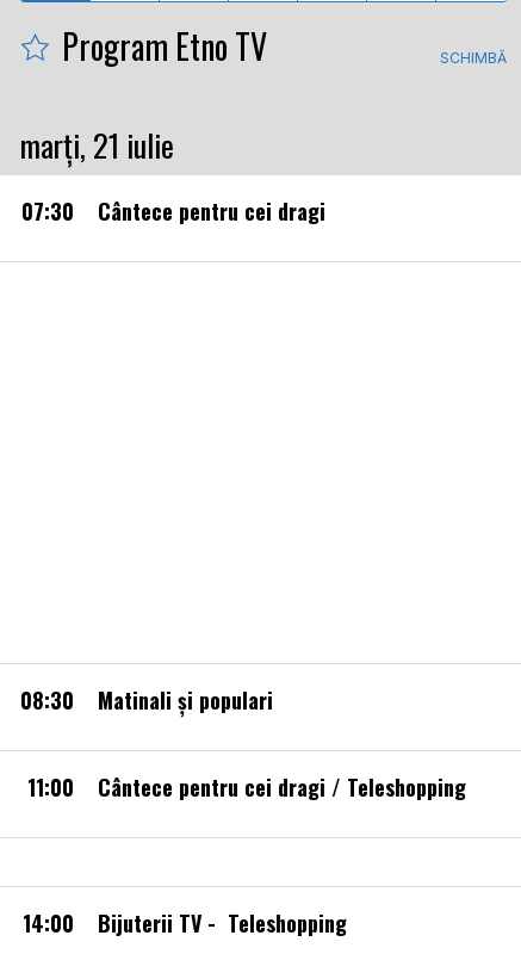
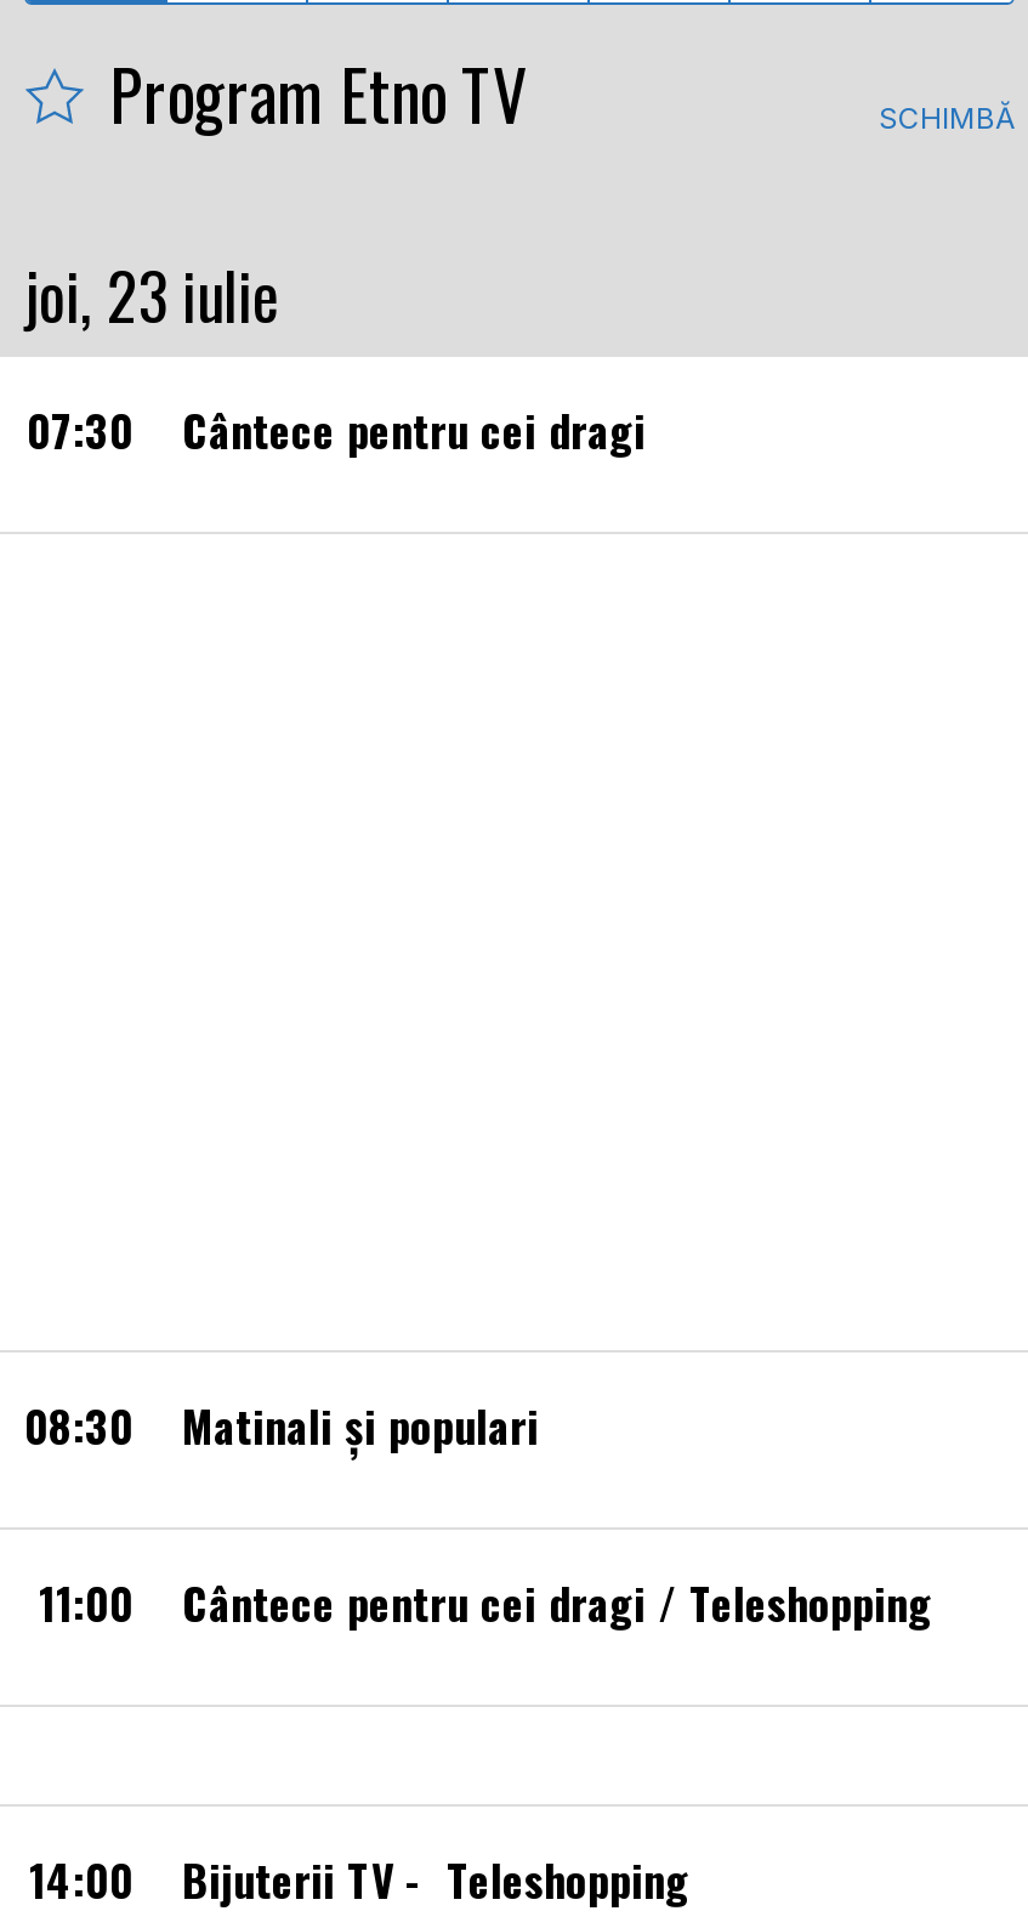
- marţi, 21 iulie
+ joi, 23 iulie
